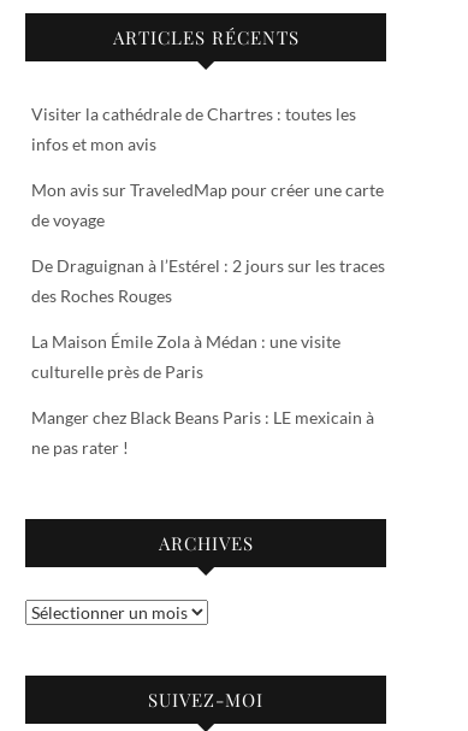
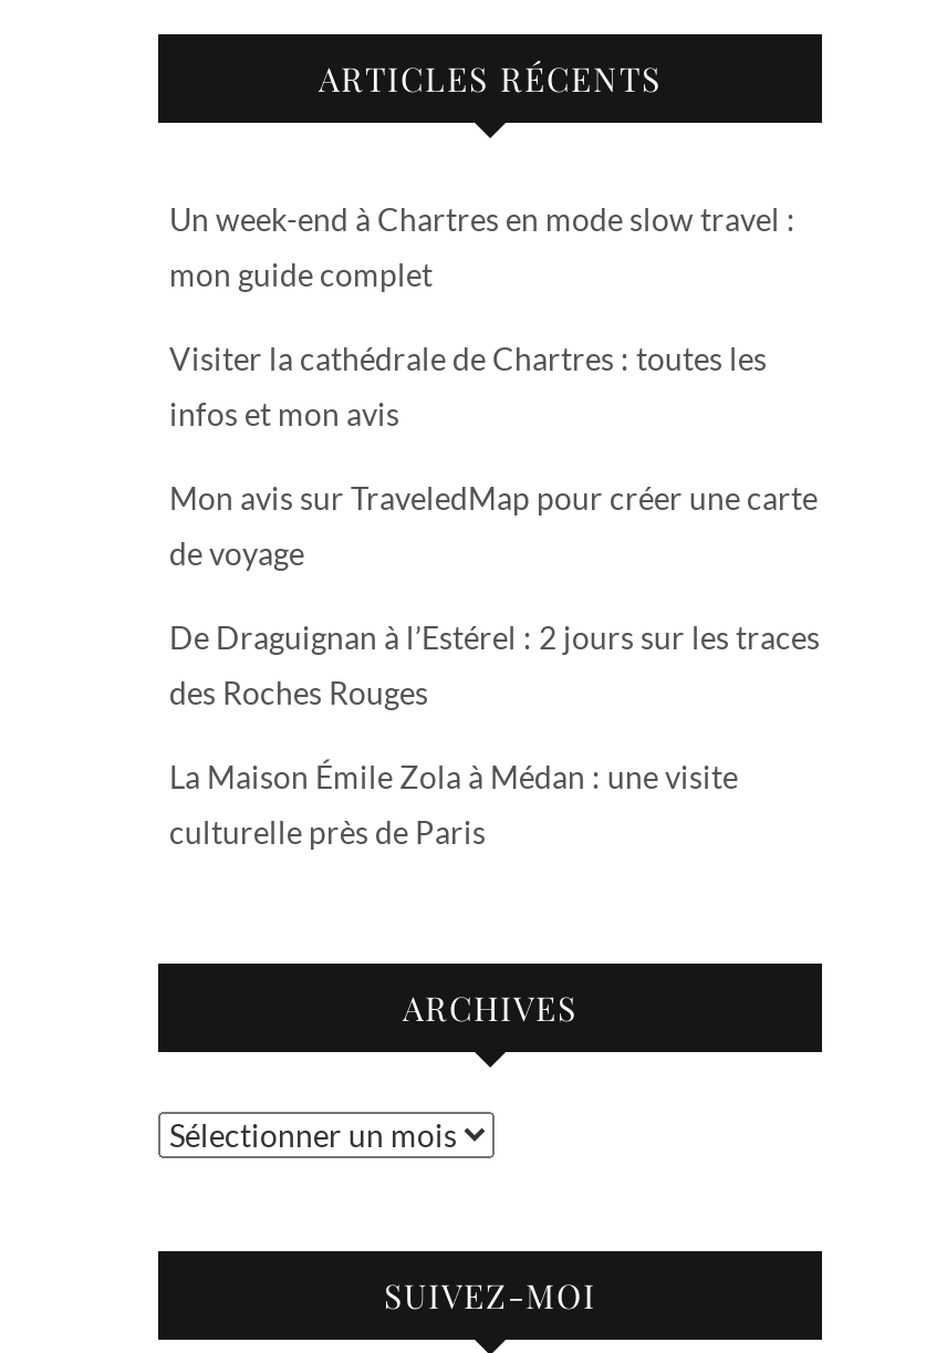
+ Un week-end à Chartres en mode slow travel :
+ mon guide complet

moved down: Visiter la cathédrale de Chartres : toutes les | infos et mon avis | Mon avis sur TraveledMap pour créer une carte | de voyage | De Draguignan à l’Estérel : 2 jours sur les traces | des Roches Rouges | La Maison Émile Zola à Médan : une visite | culturelle près de Paris

- Manger chez Black Beans Paris : LE mexicain à
- ne pas rater !
